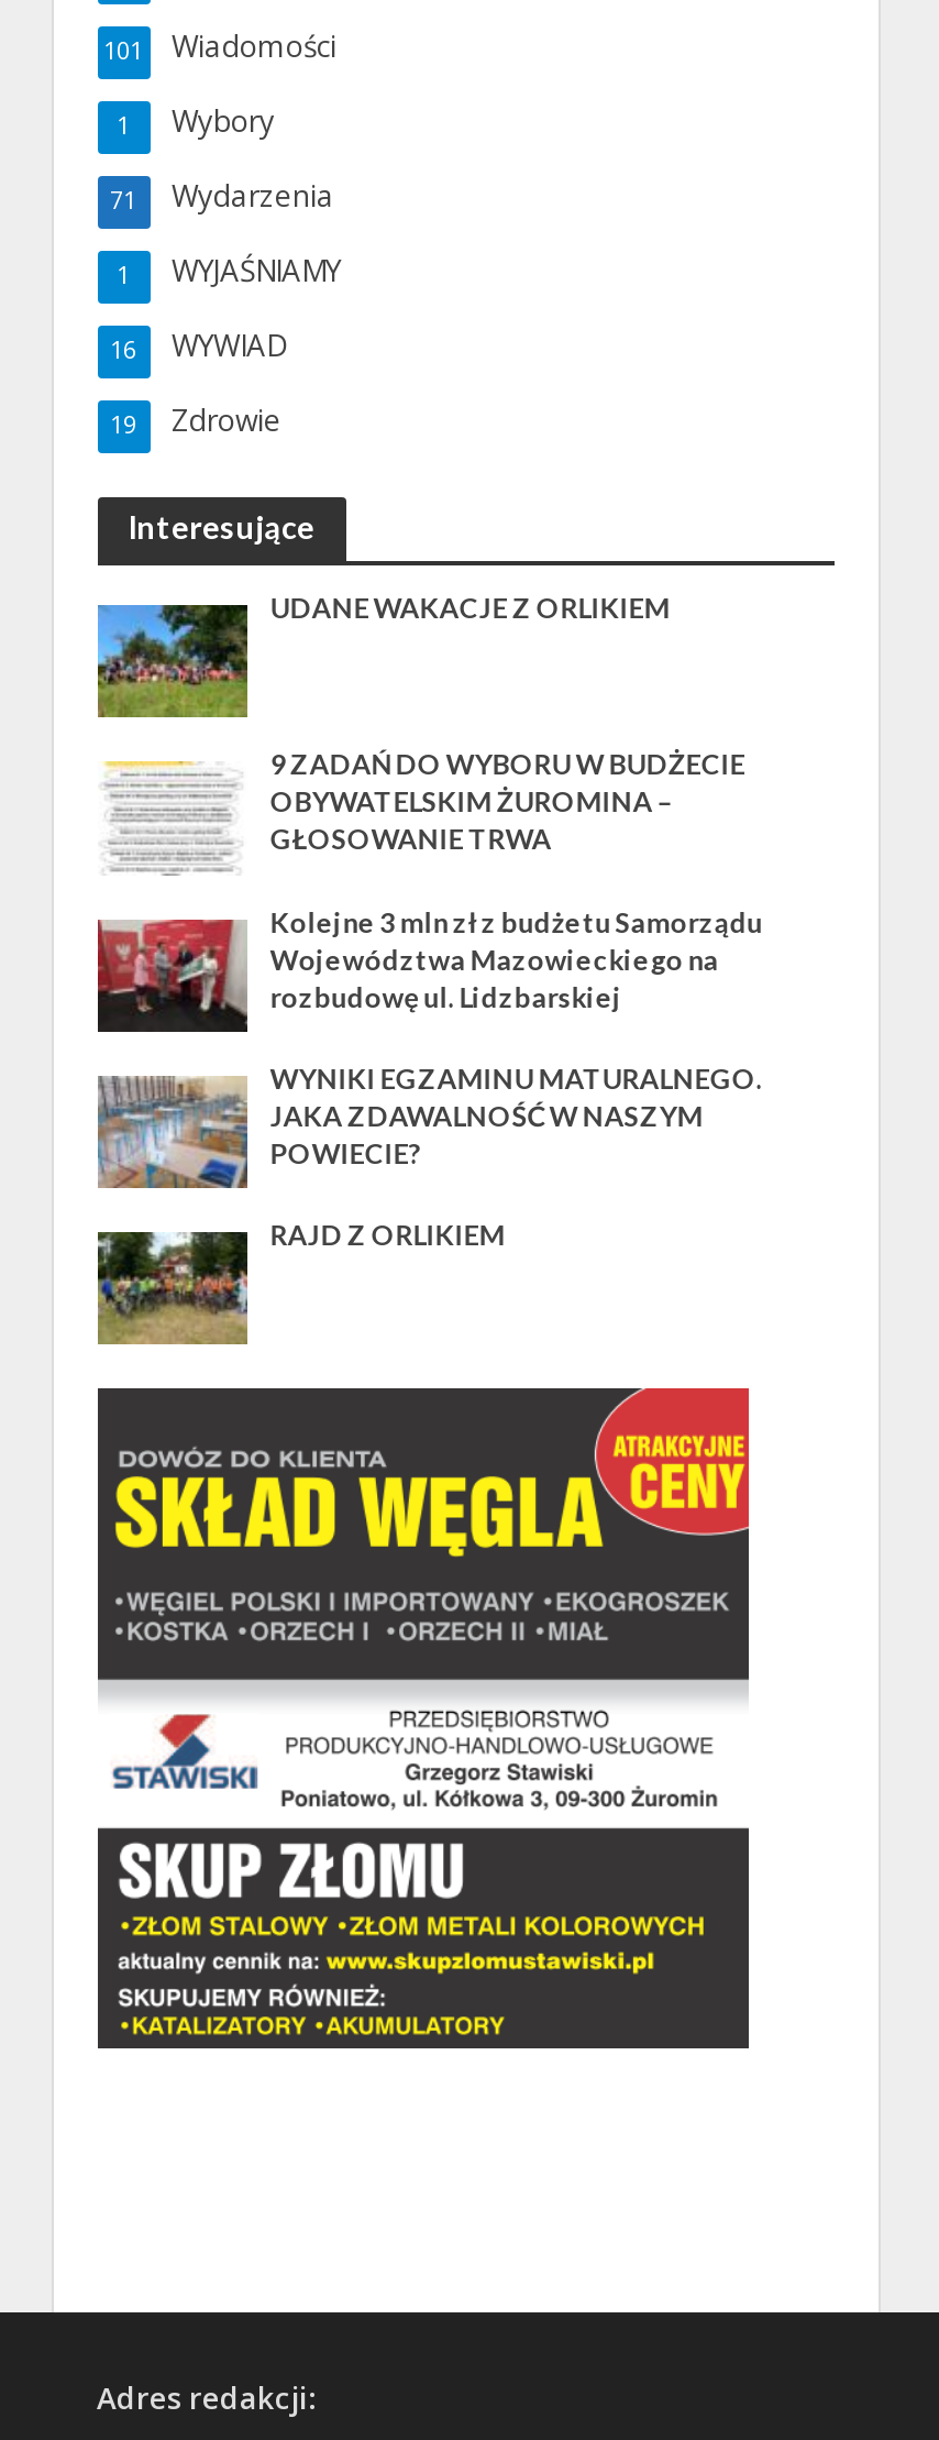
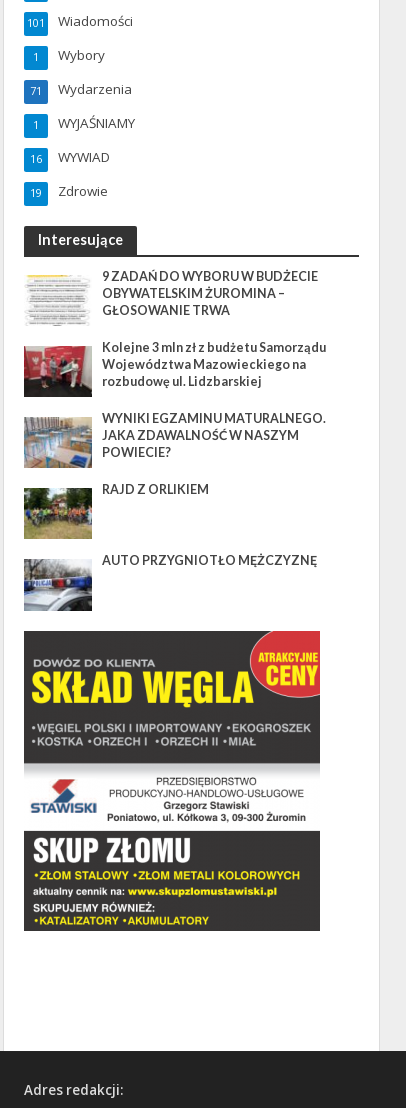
- [image]
- UDANE WAKACJE Z ORLIKIEM

moved up: [image] | 9 ZADAŃ DO WYBORU W BUDŻECIE | OBYWATELSKIM ŻUROMINA – | ... | POWIECIE? | RAJD Z ORLIKIEM

moved up: [image]

+ [image]
+ AUTO PRZYGNIOTŁO MĘŻCZYZNĘ
